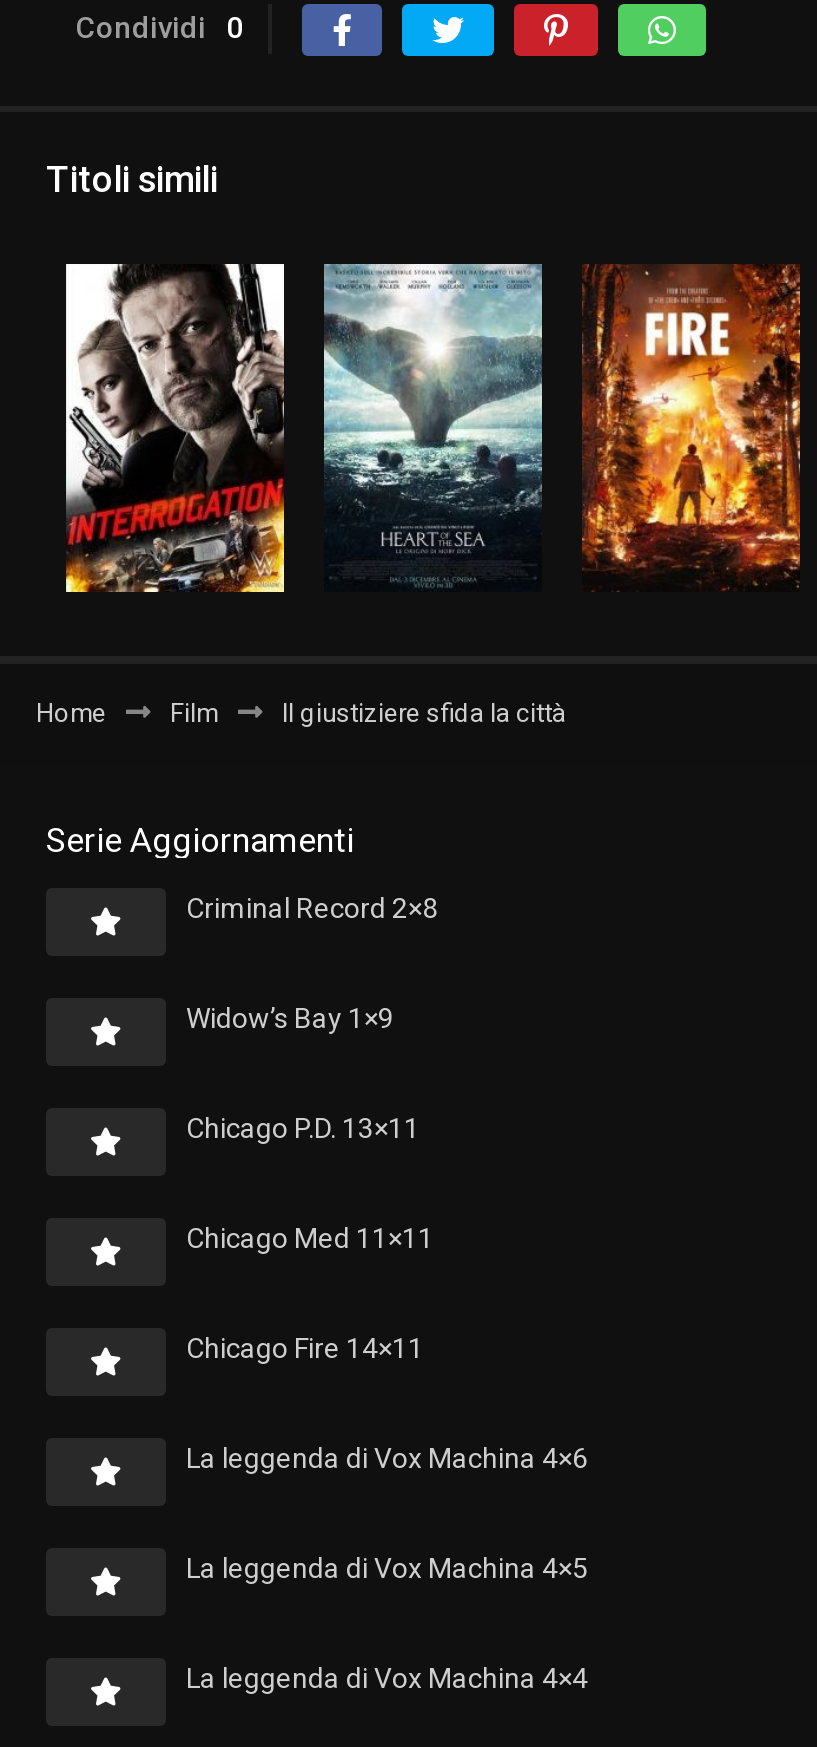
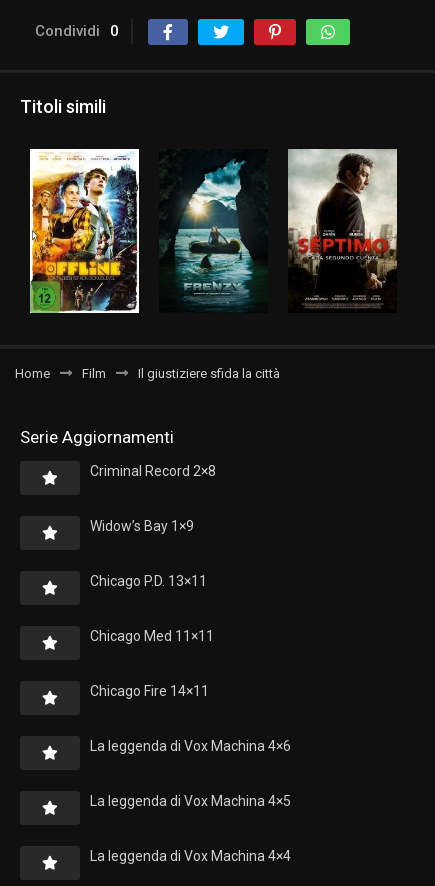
- [image]
+ [image]

- [image]
+ [image]

- [image]
+ [image]
